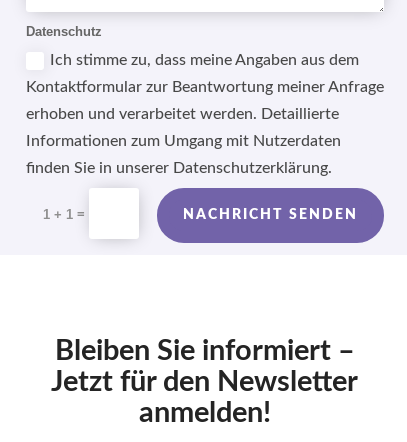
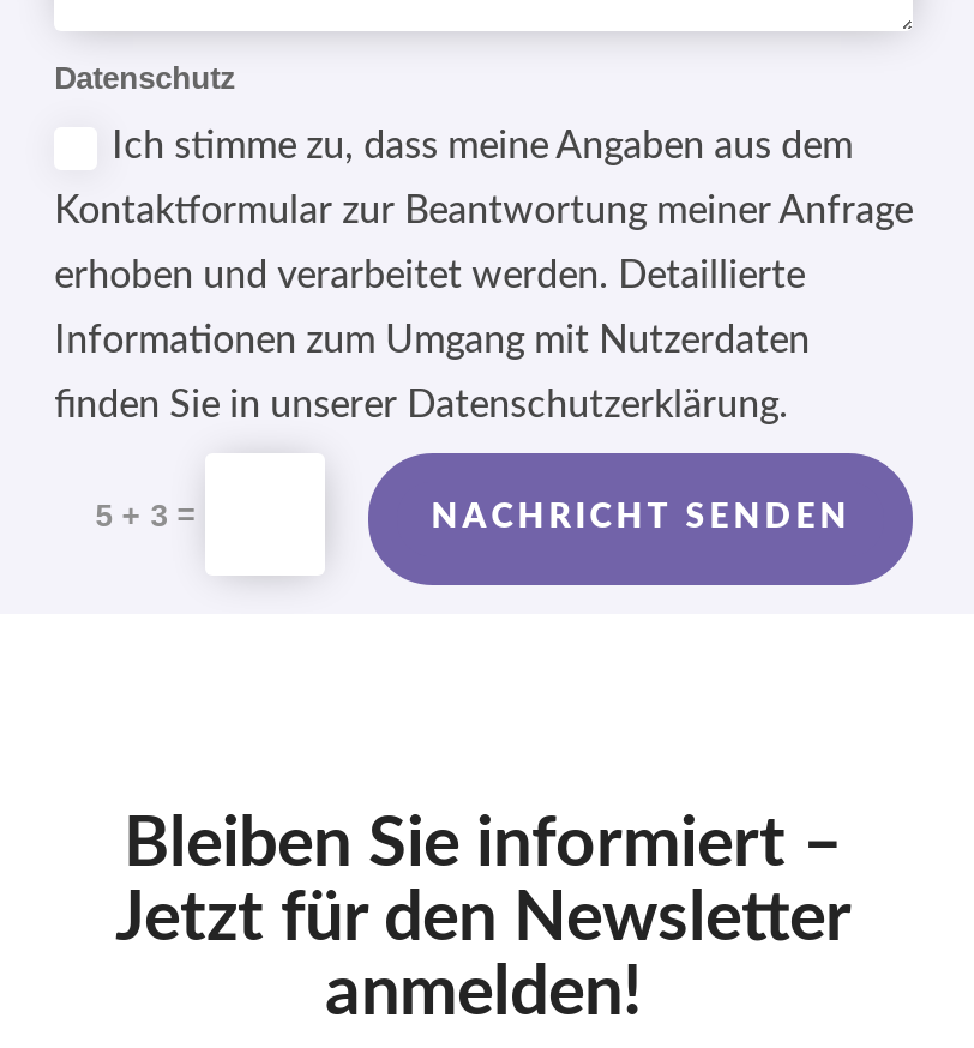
- 1 + 1 =
+ 5 + 3 =
